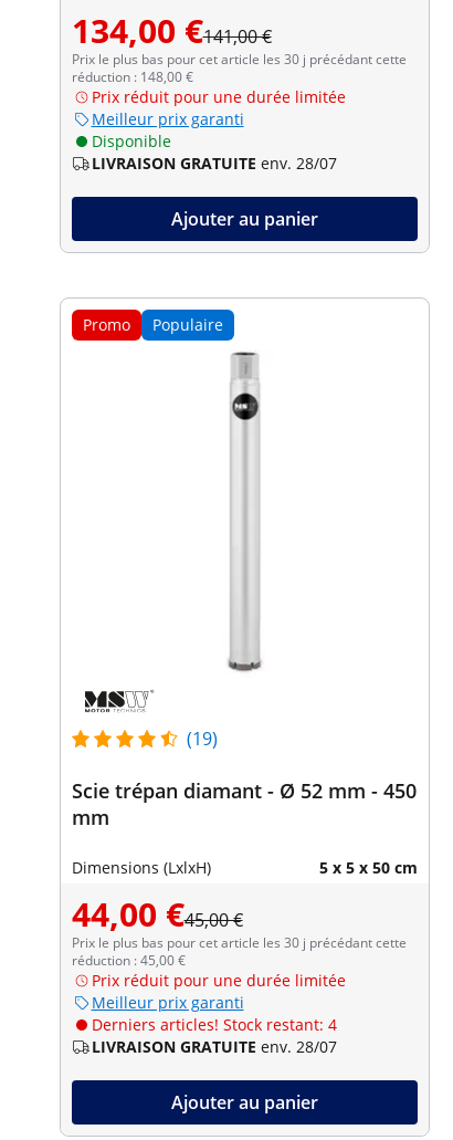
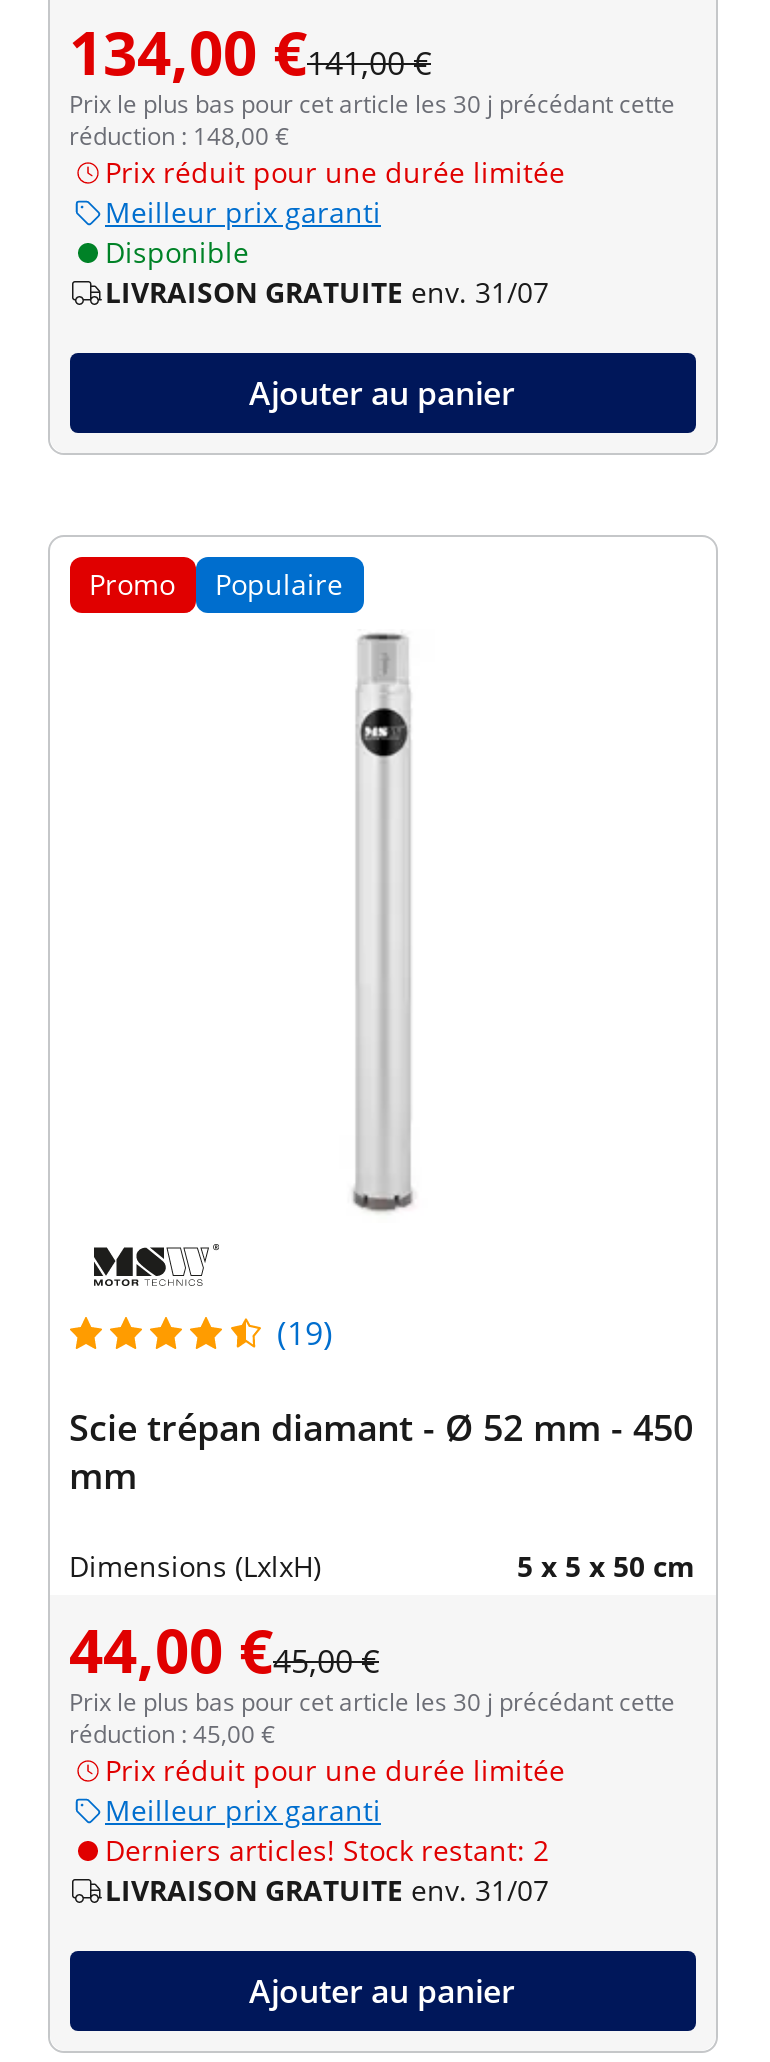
- LIVRAISON GRATUITE env. 28/07
+ LIVRAISON GRATUITE env. 31/07

- Derniers articles! Stock restant: 4
+ Derniers articles! Stock restant: 2

- LIVRAISON GRATUITE env. 28/07
+ LIVRAISON GRATUITE env. 31/07
